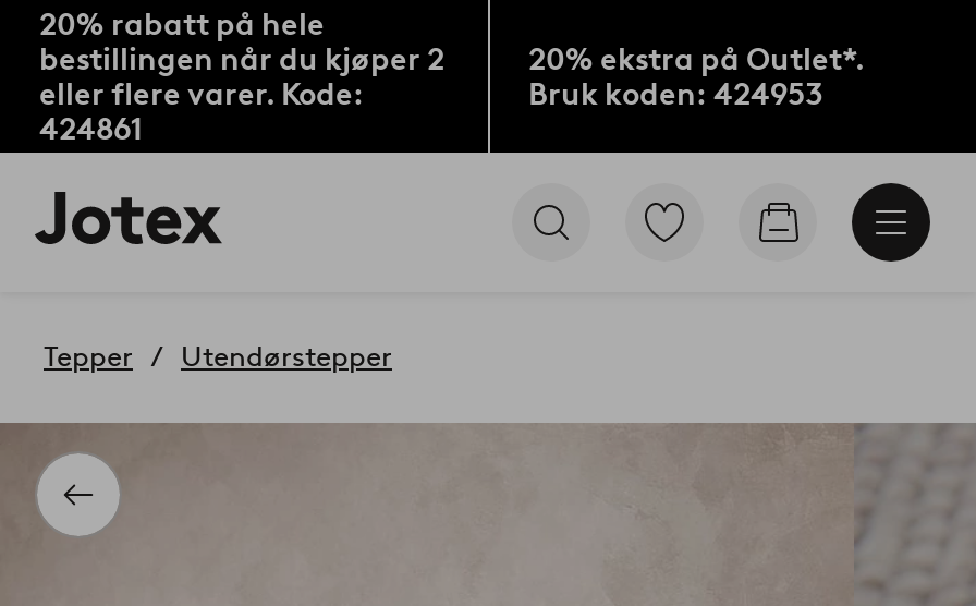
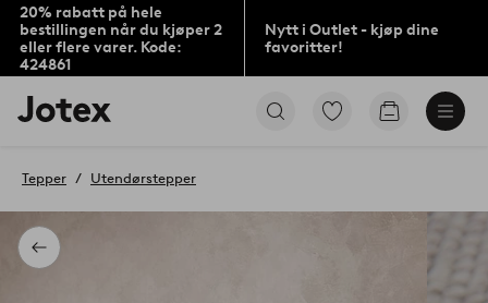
- 20% ekstra på Outlet*.
- Bruk koden: 424953
+ Nytt i Outlet - kjøp dine
+ favoritter!
